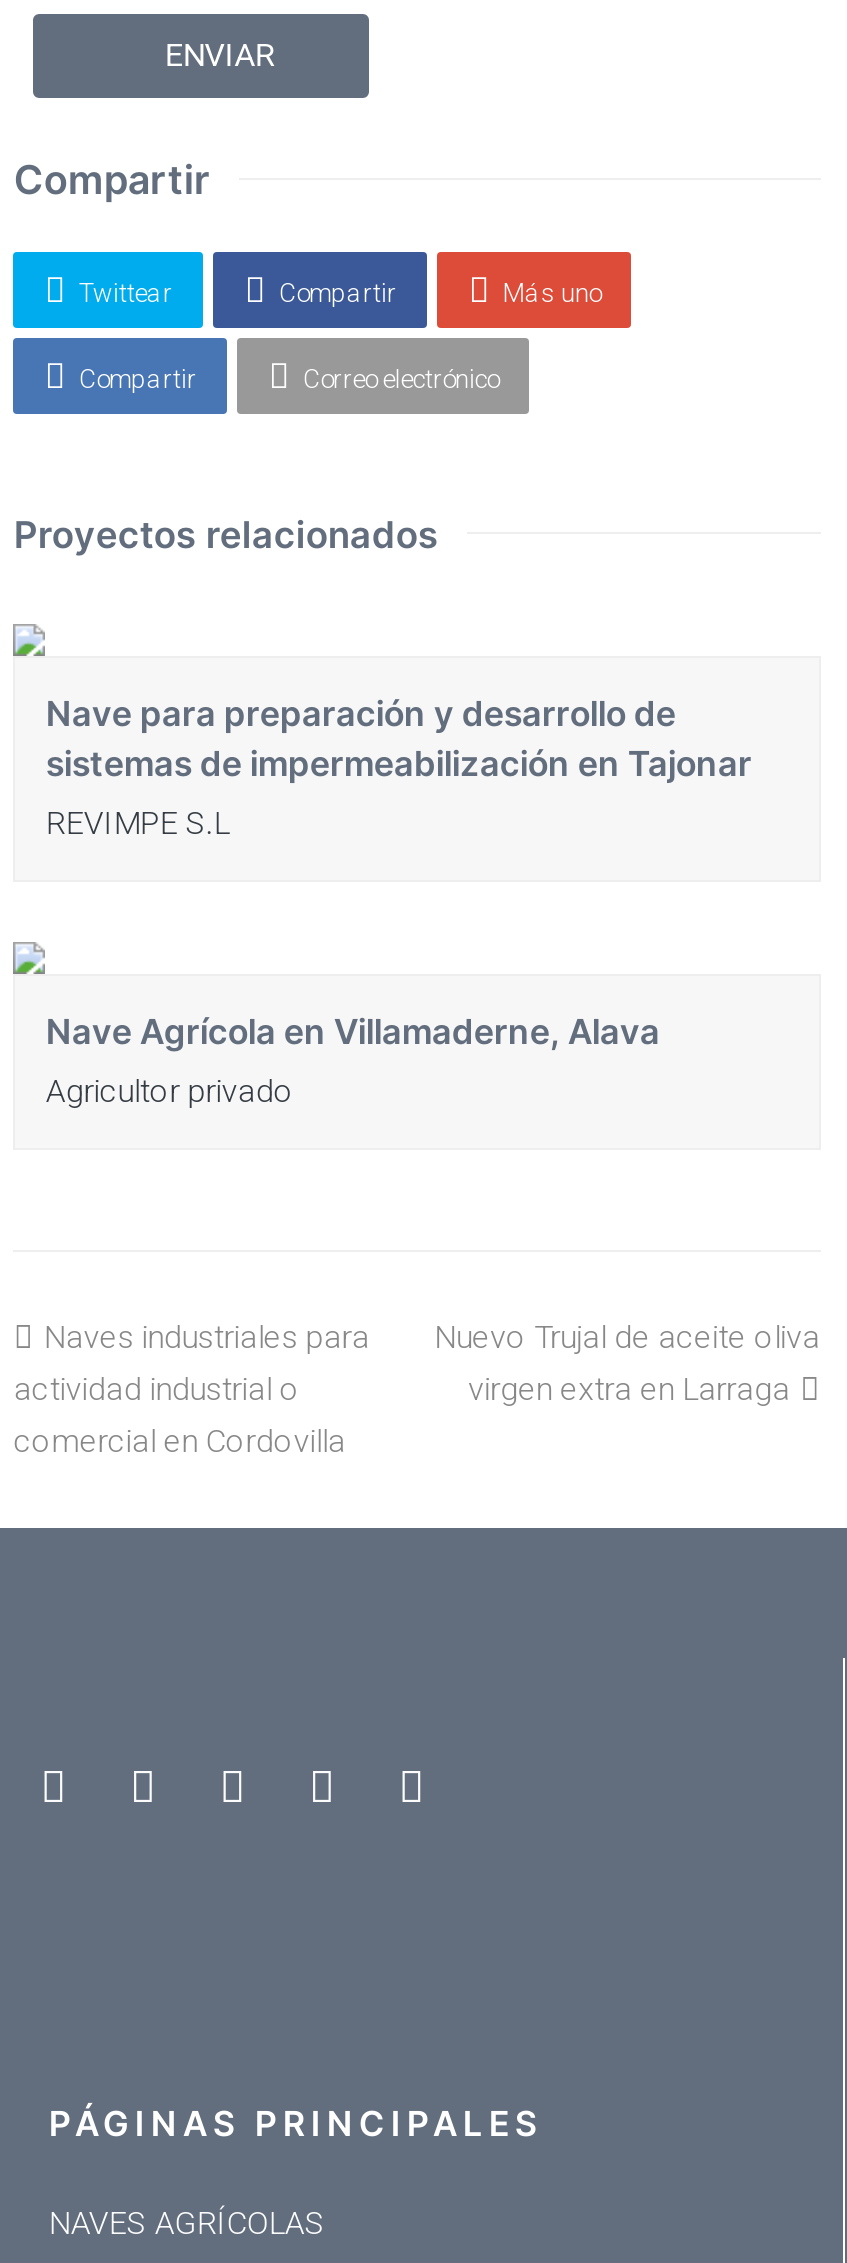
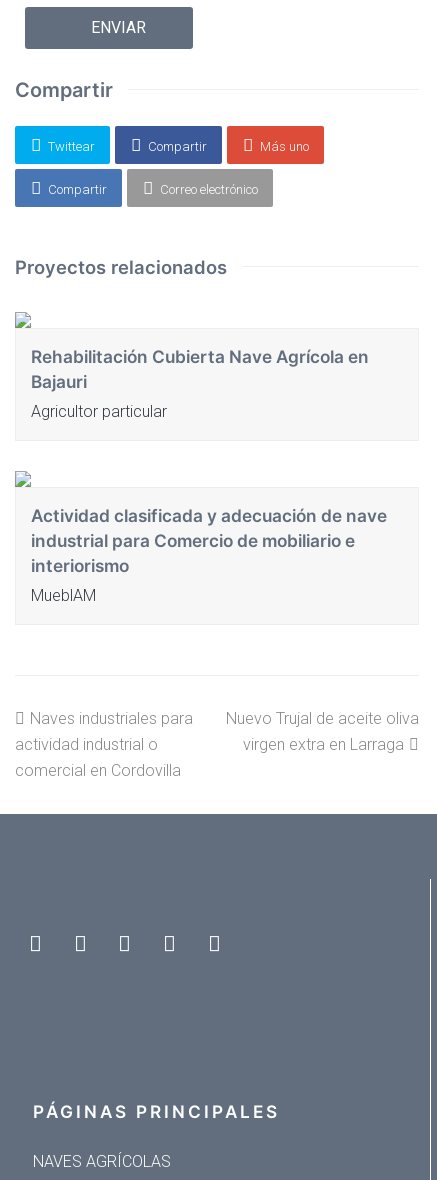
- Nave para preparación y desarrollo de
- sistemas de impermeabilización en Tajonar
+ Rehabilitación Cubierta Nave Agrícola en
+ Bajauri

- REVIMPE S.L
+ Agricultor particular

- Nave Agrícola en Villamaderne, Alava
+ Actividad clasificada y adecuación de nave
+ industrial para Comercio de mobiliario e
+ interiorismo

- Agricultor privado
+ MueblAM
